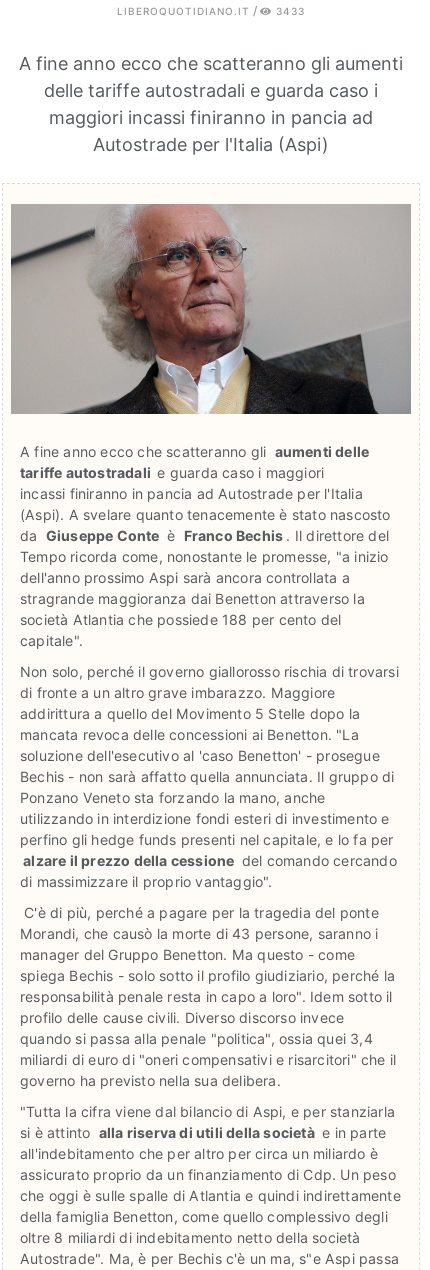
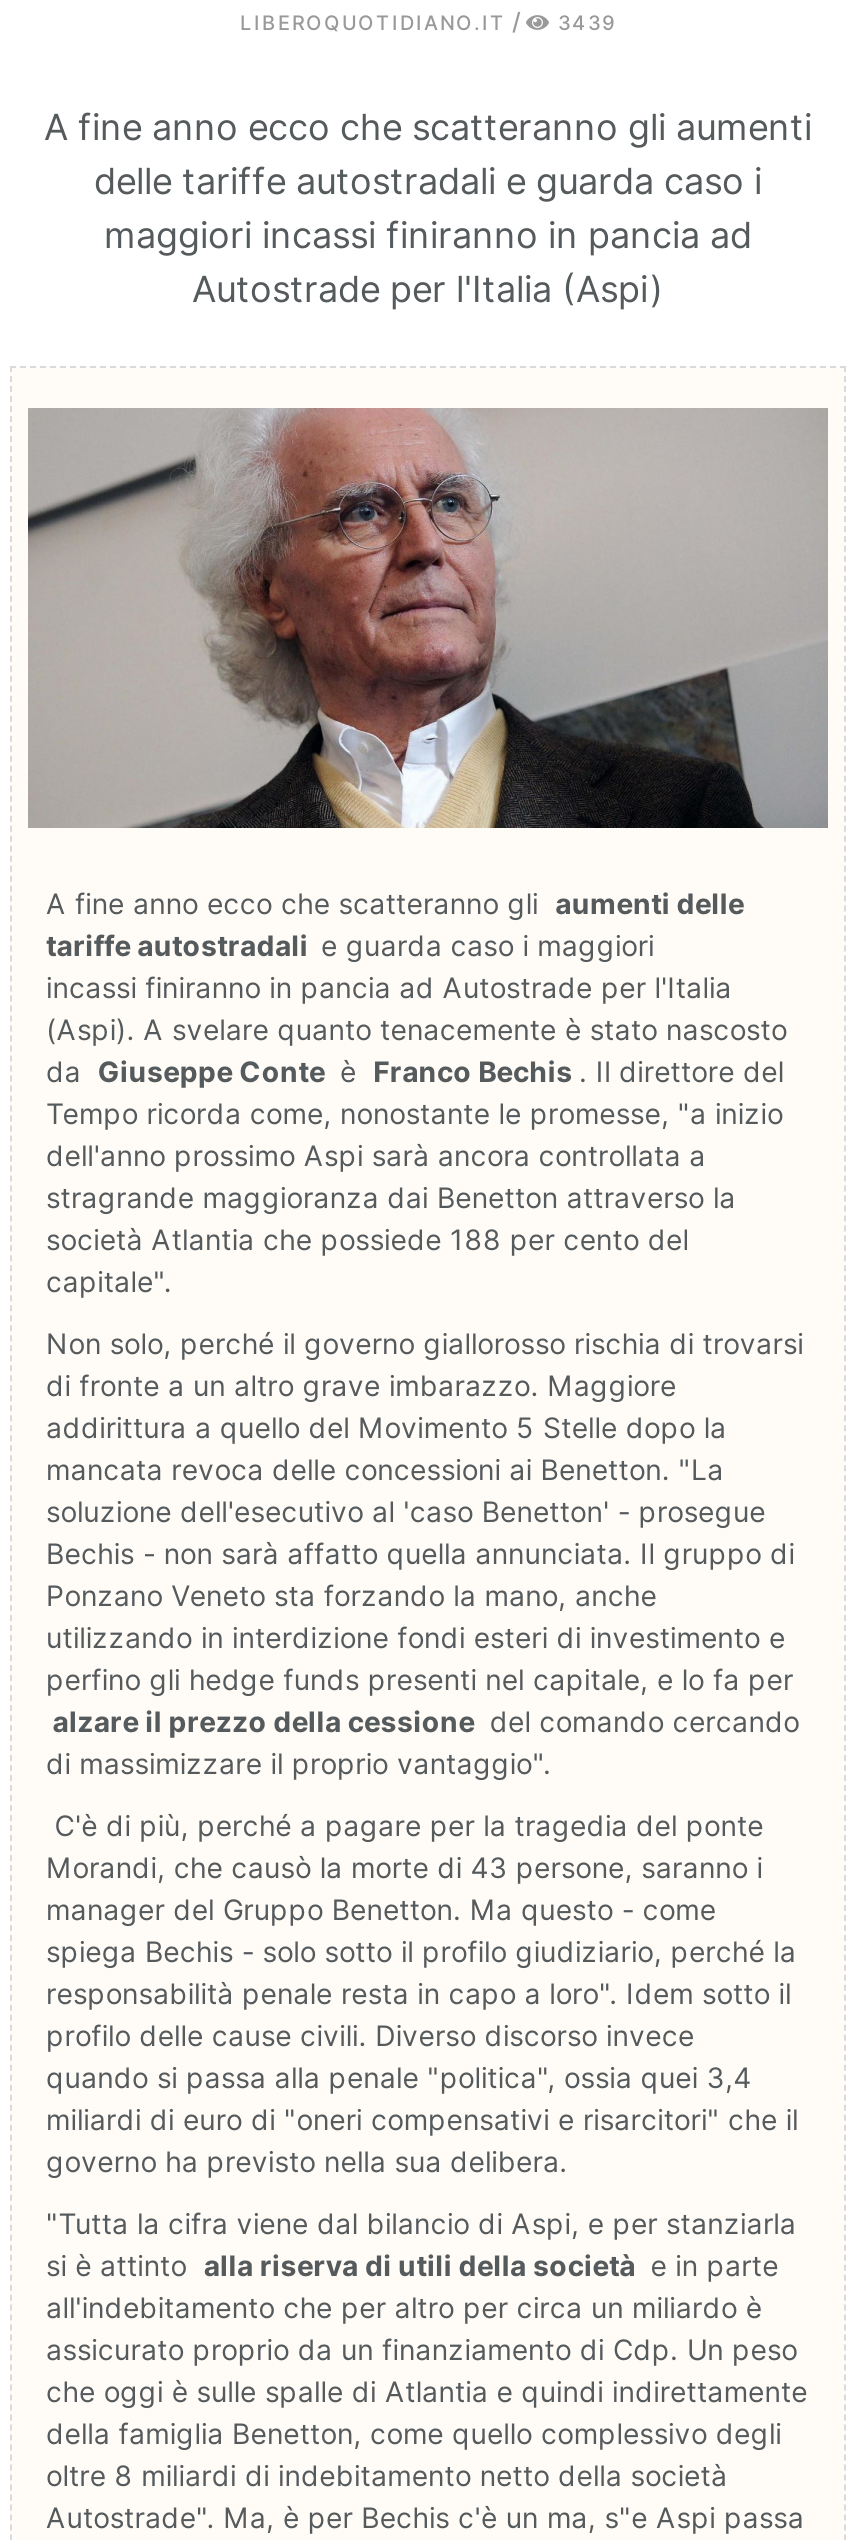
- LIBEROQUOTIDIANO.IT / 3433
+ LIBEROQUOTIDIANO.IT / 3439
